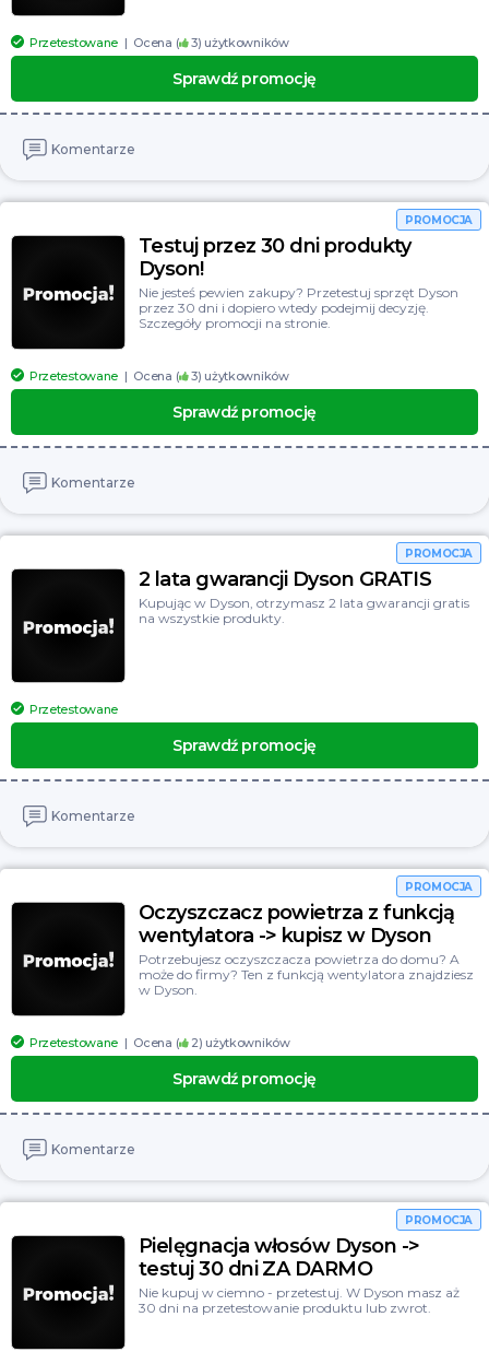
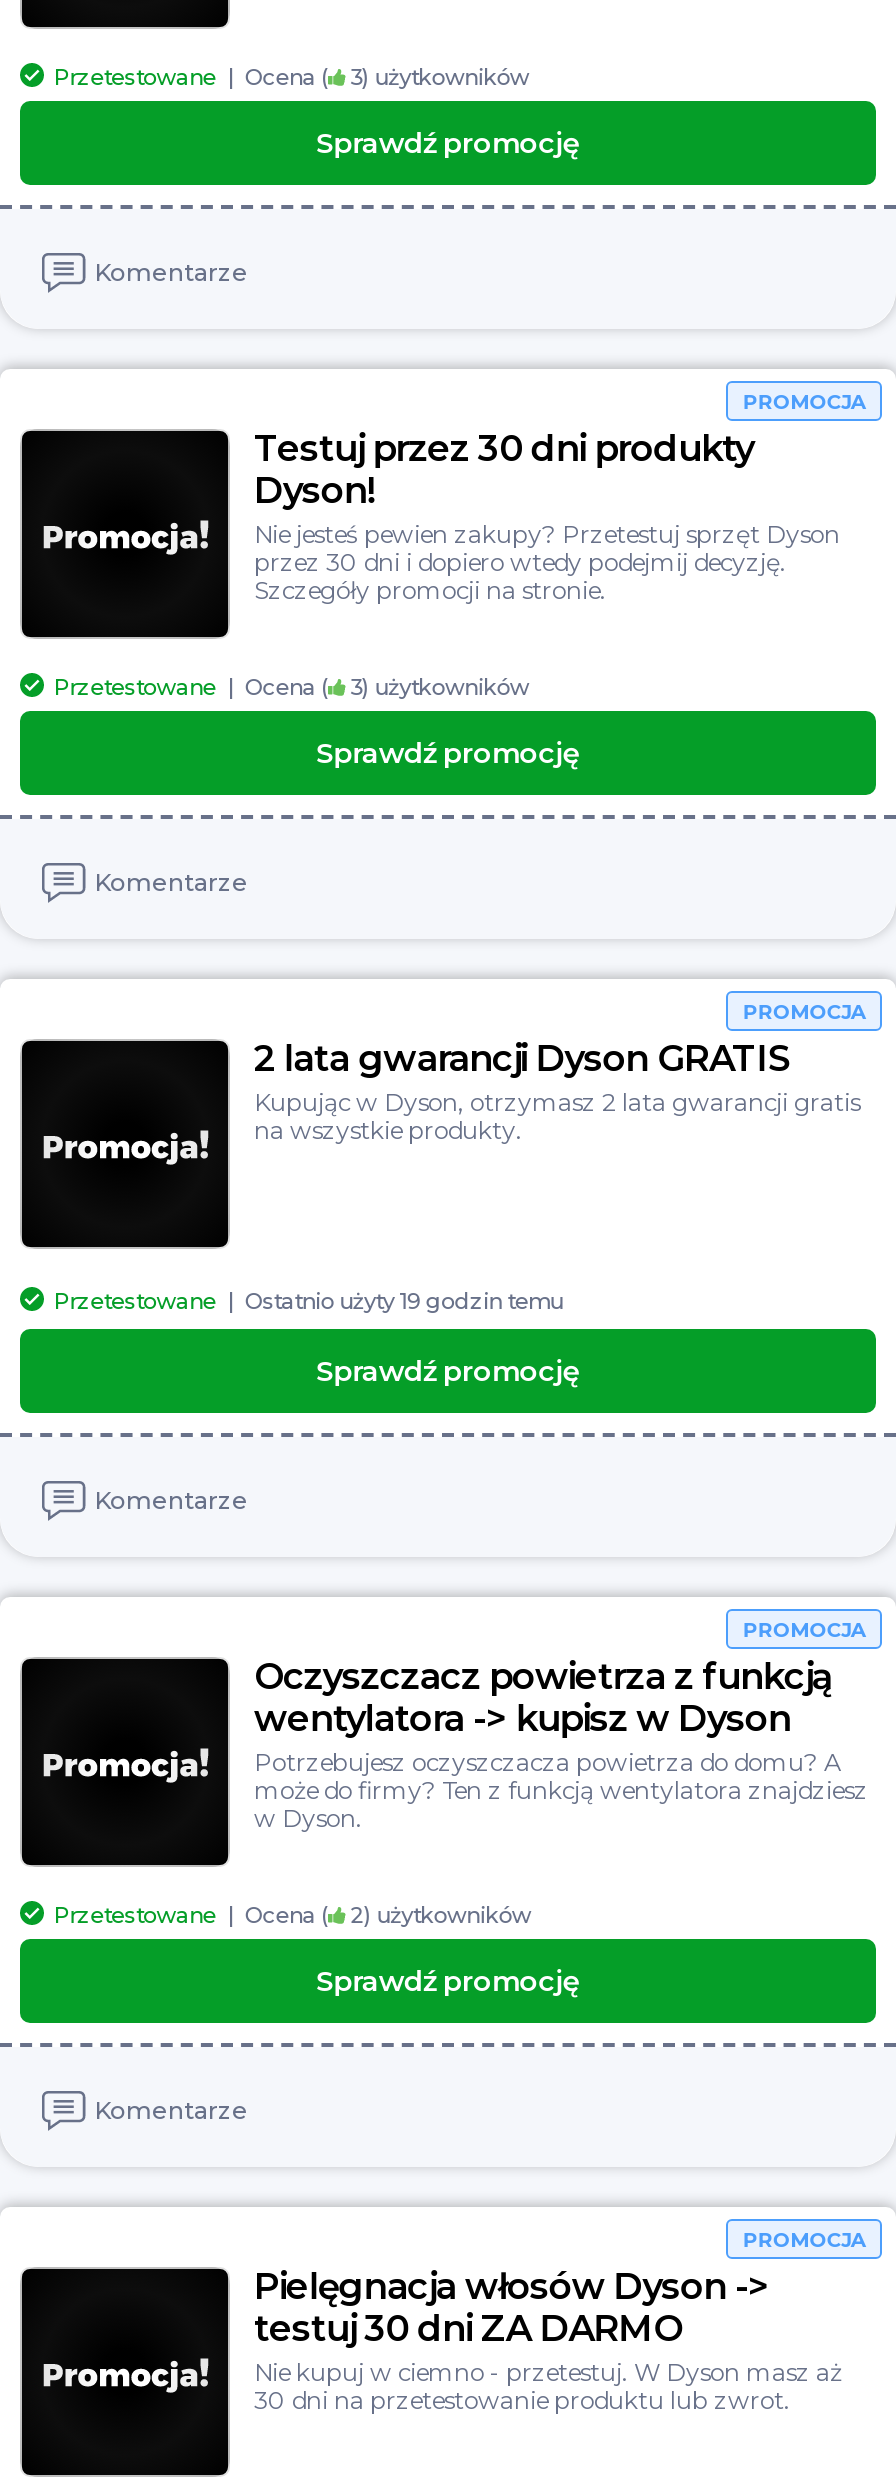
+ Ostatnio użyty 19 godzin temu
